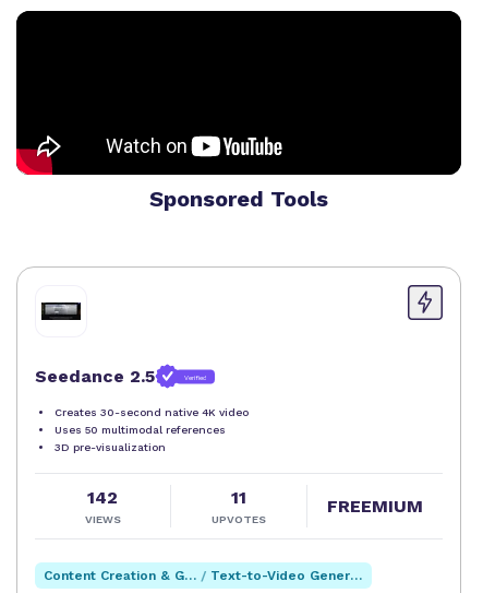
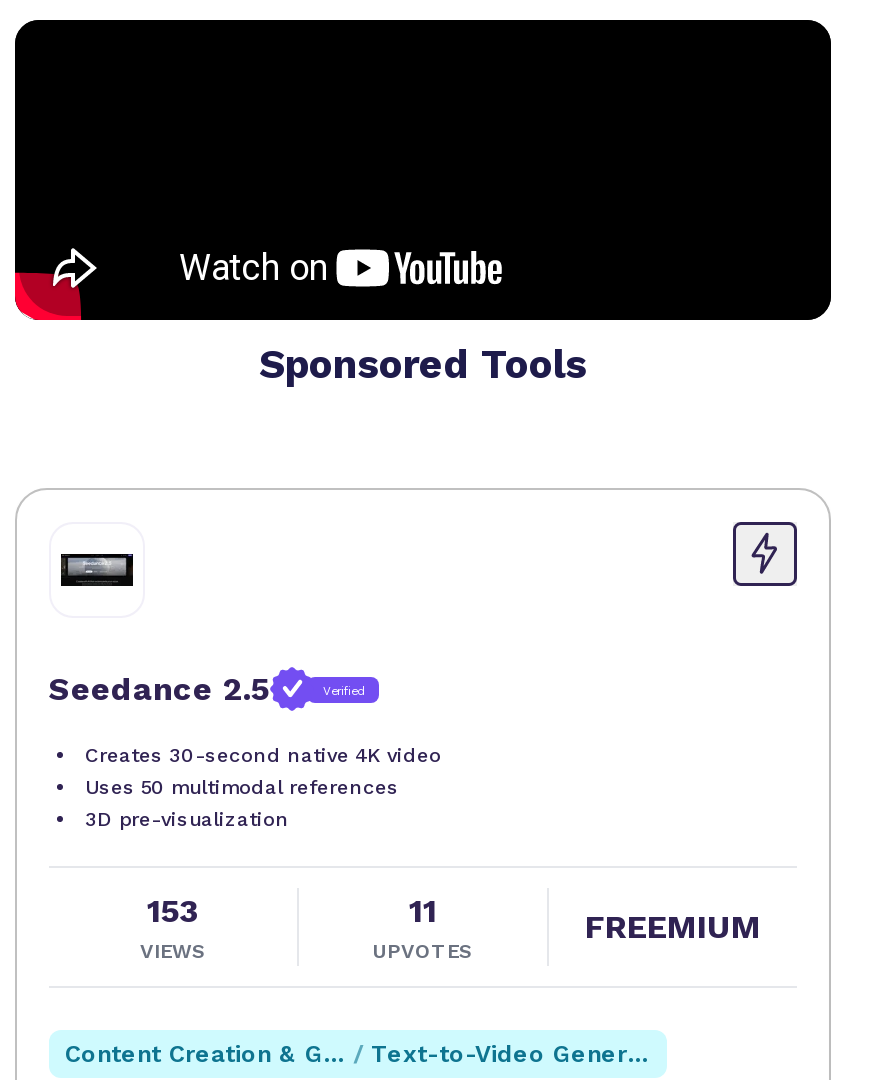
- 142
+ 153
